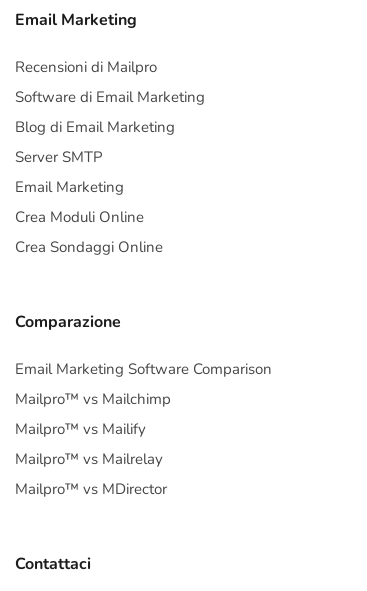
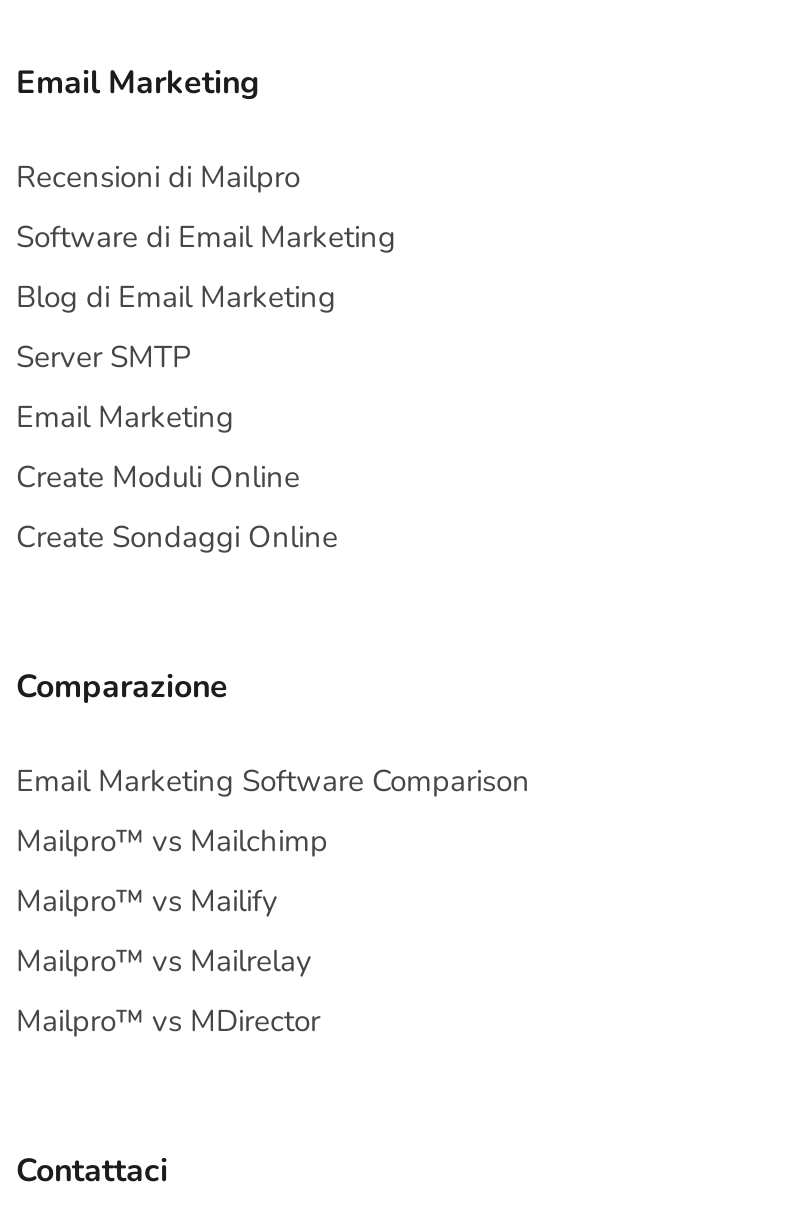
- Crea Moduli Online
+ Create Moduli Online

- Crea Sondaggi Online
+ Create Sondaggi Online
